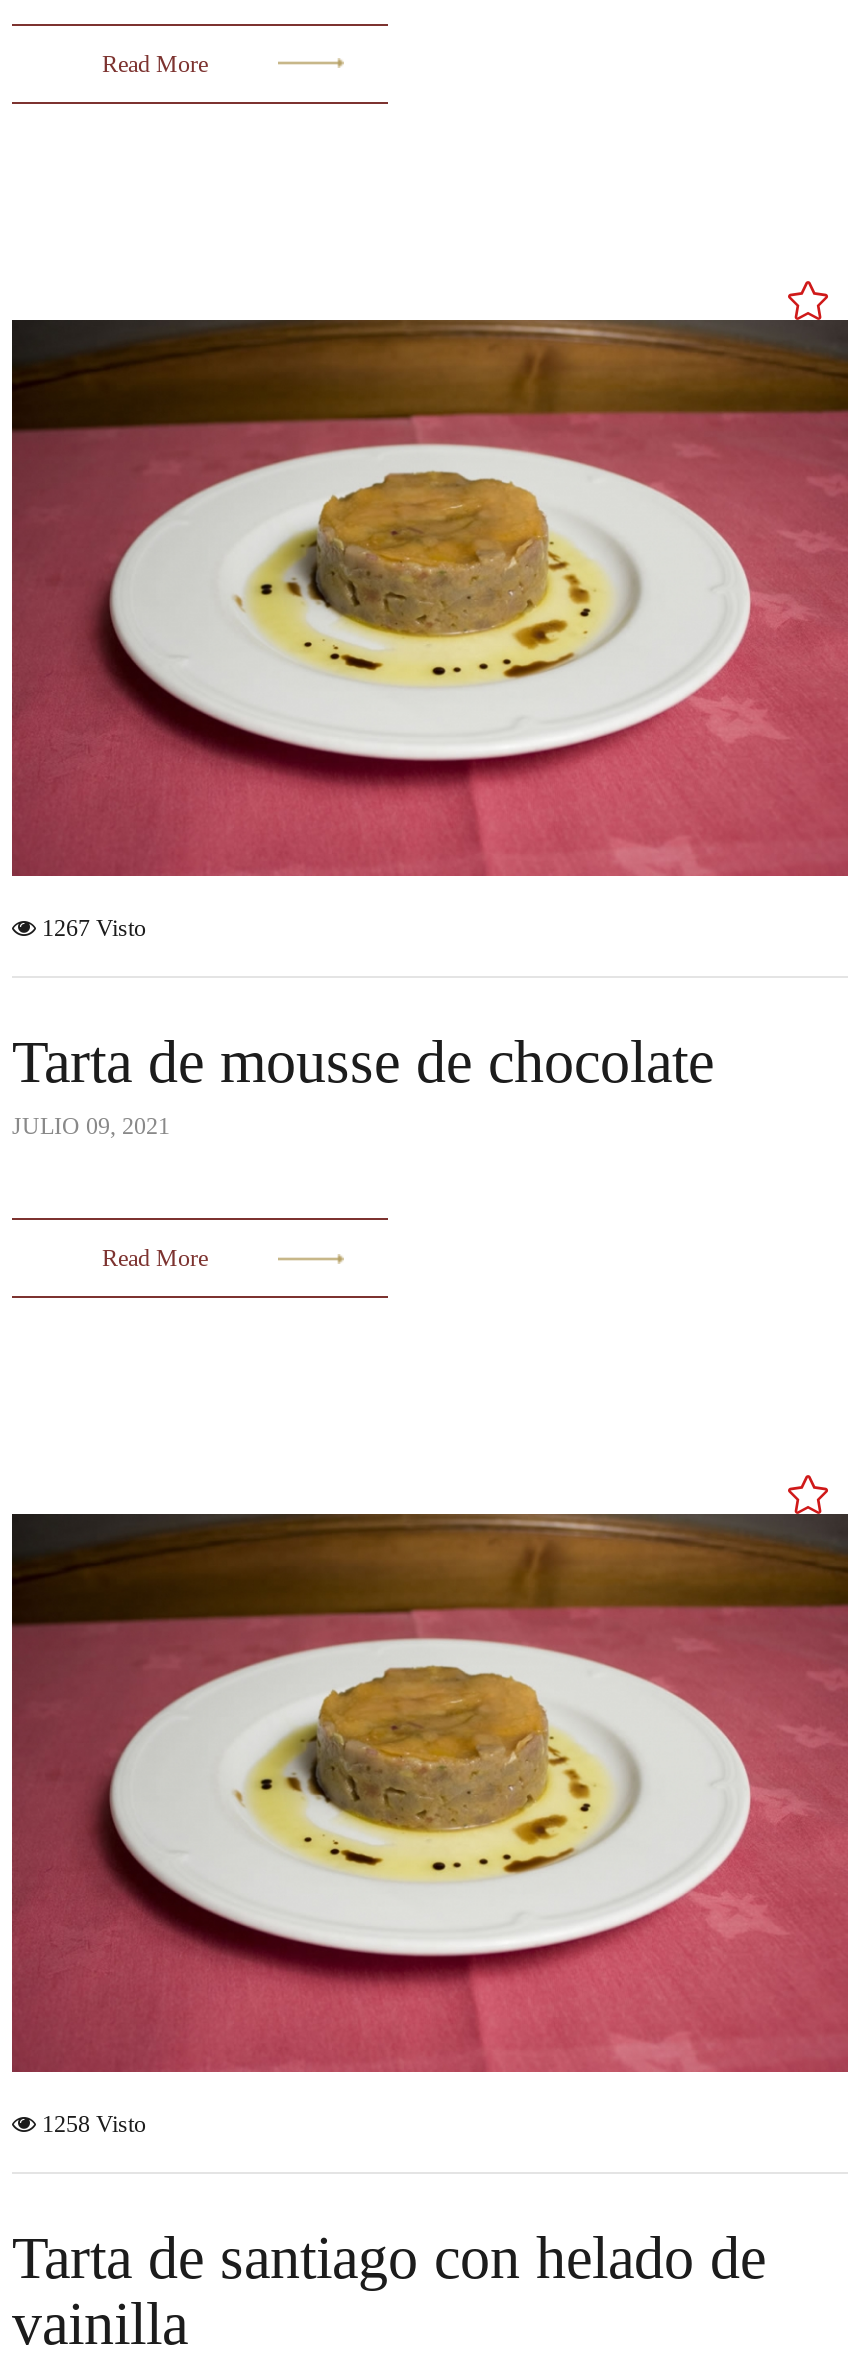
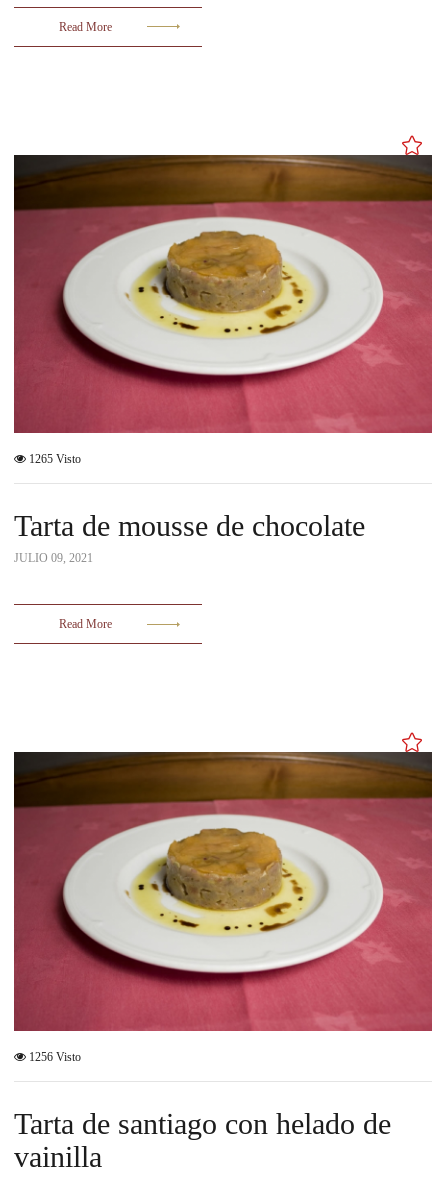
- 1267 Visto
+ 1265 Visto

- 1258 Visto
+ 1256 Visto
